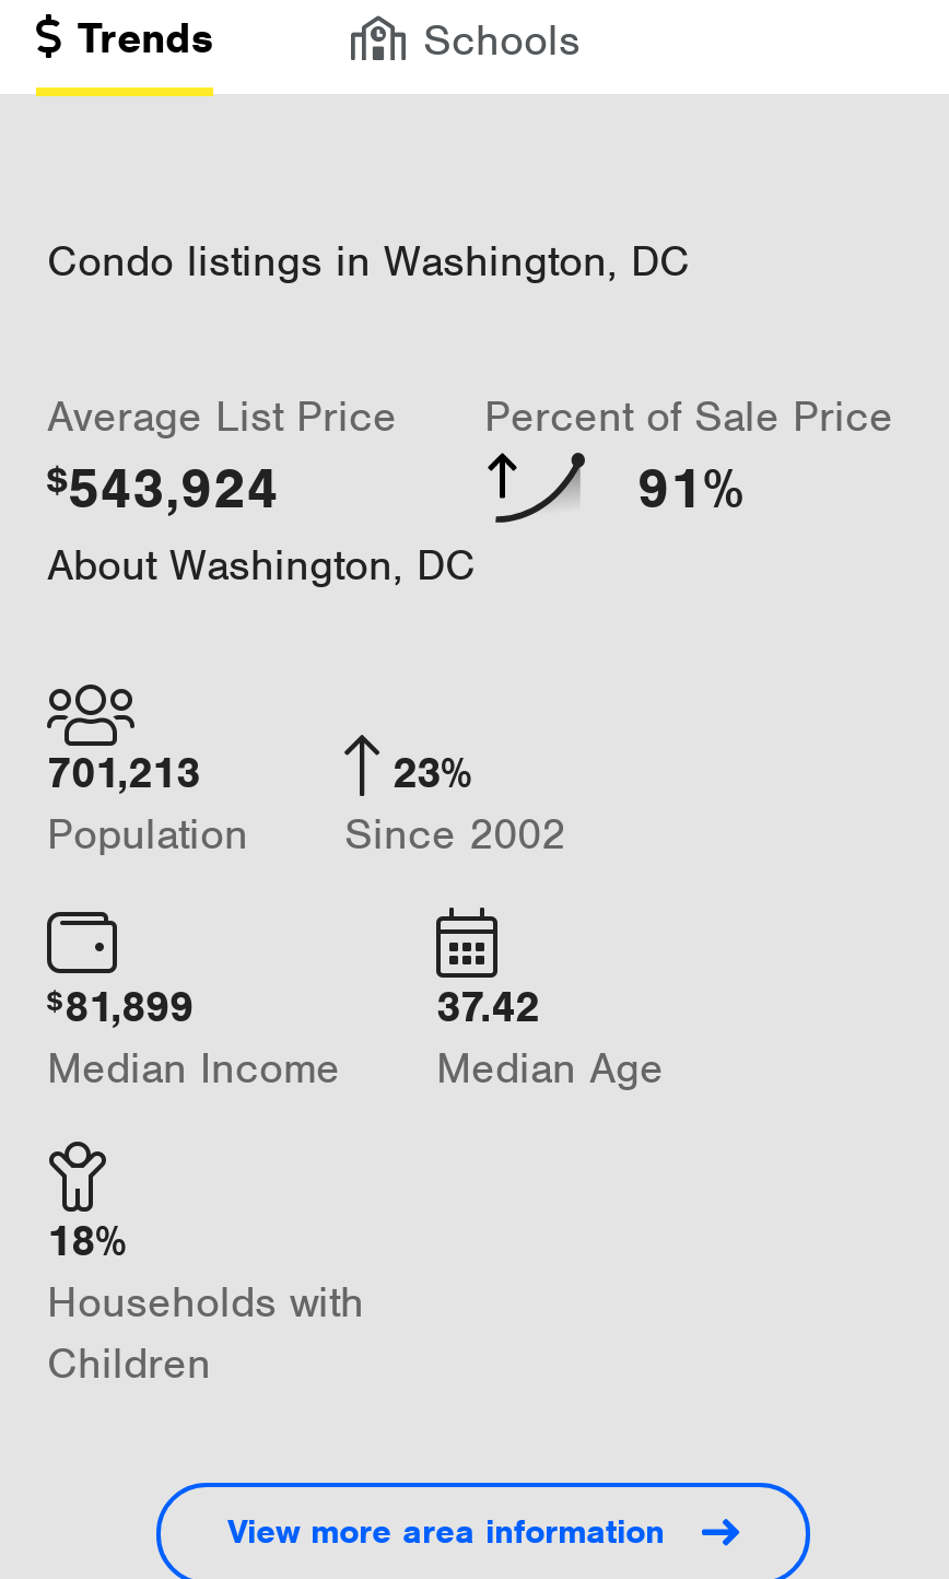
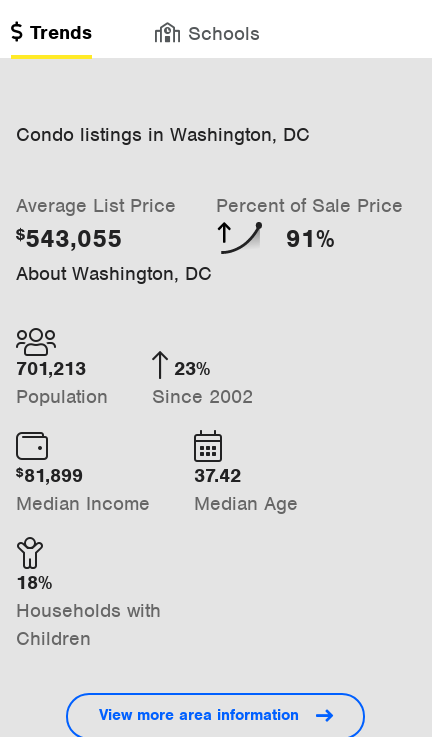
- $543,924
+ $543,055
